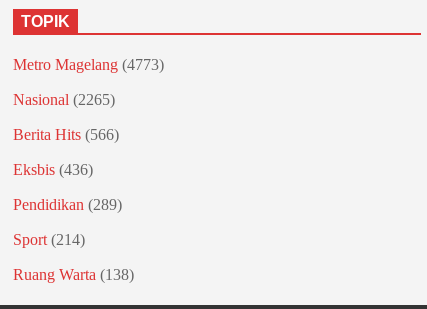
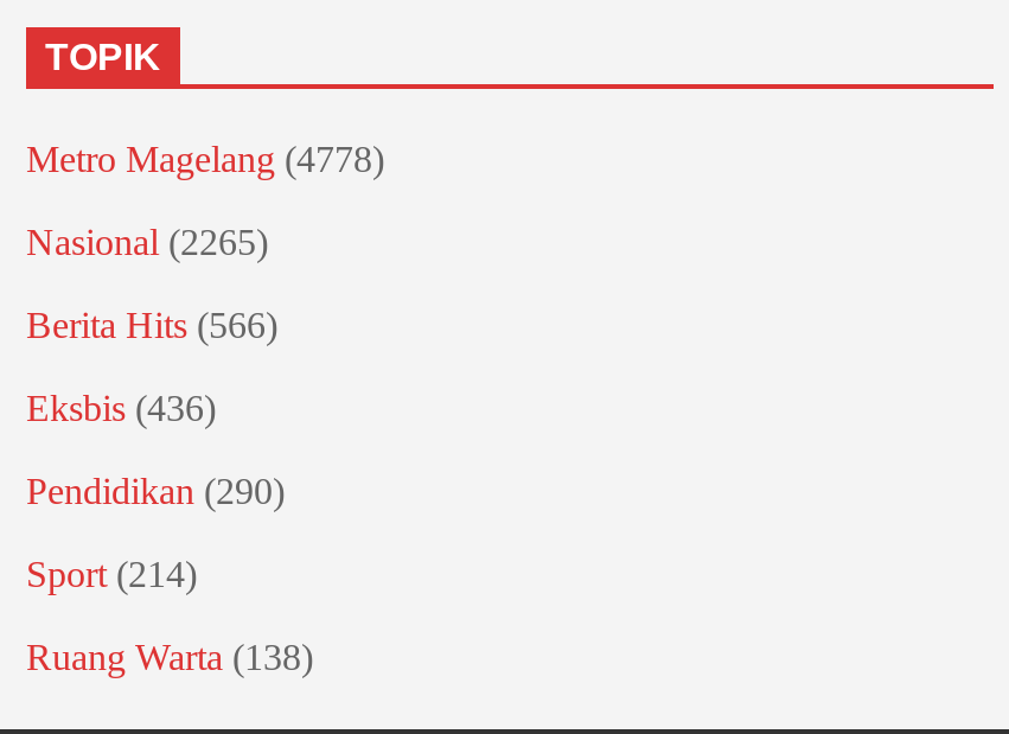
- Metro Magelang (4773)
+ Metro Magelang (4778)

- Pendidikan (289)
+ Pendidikan (290)
